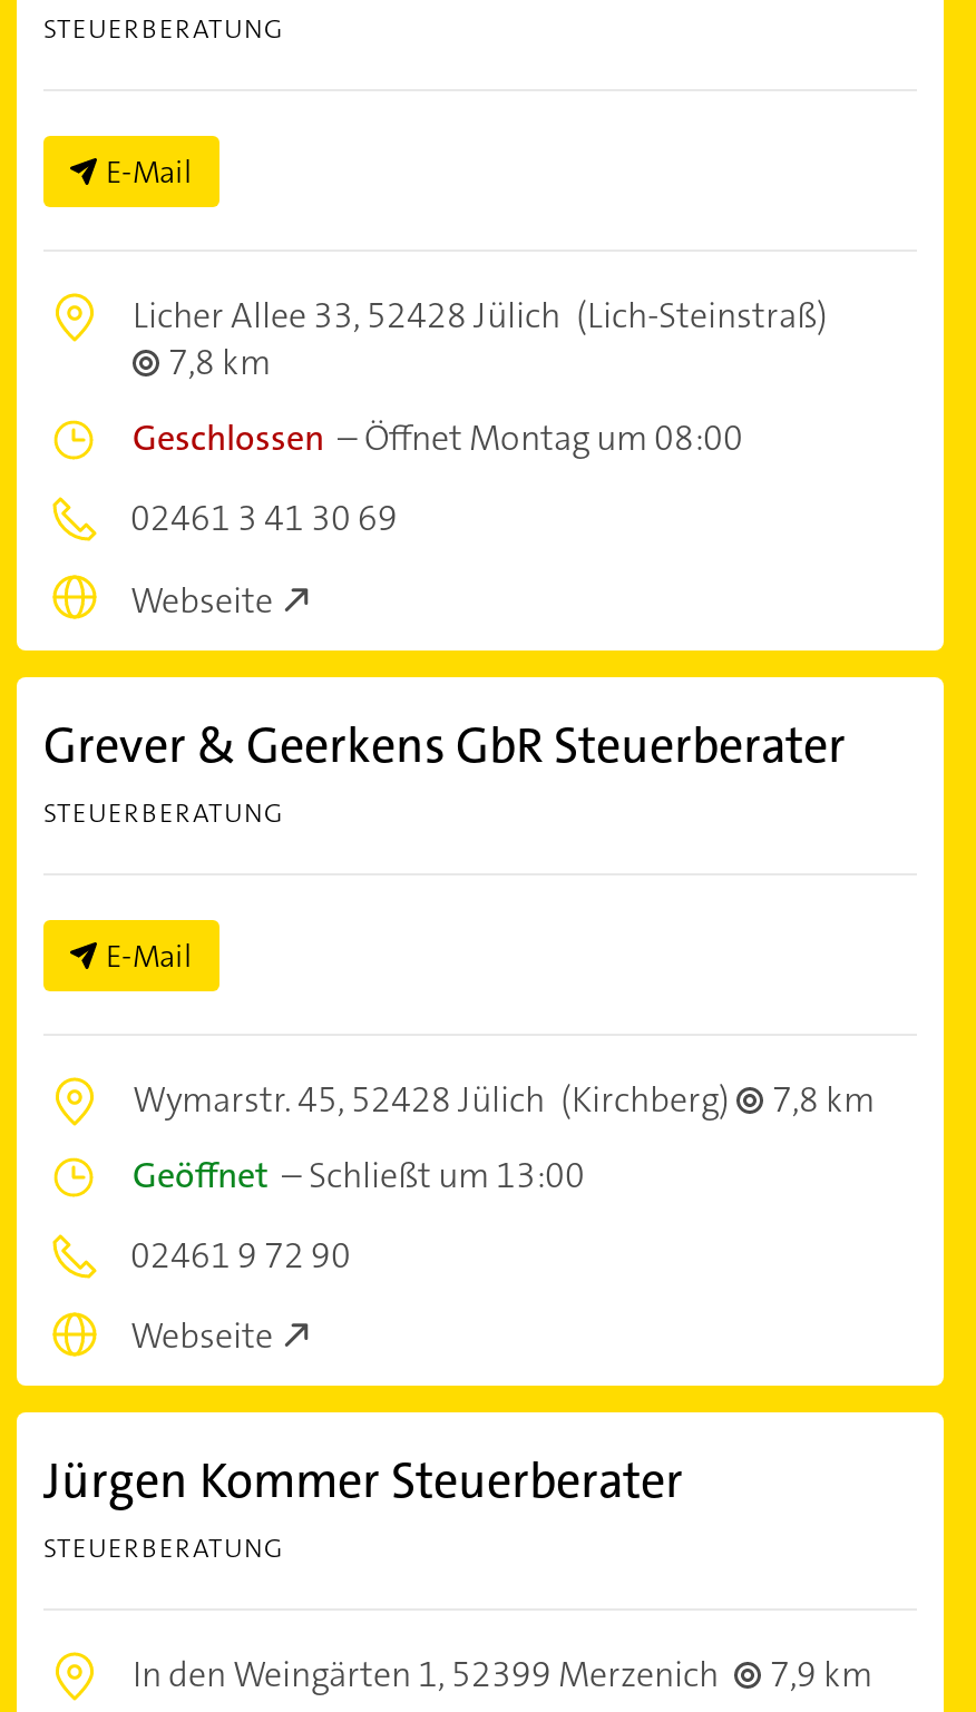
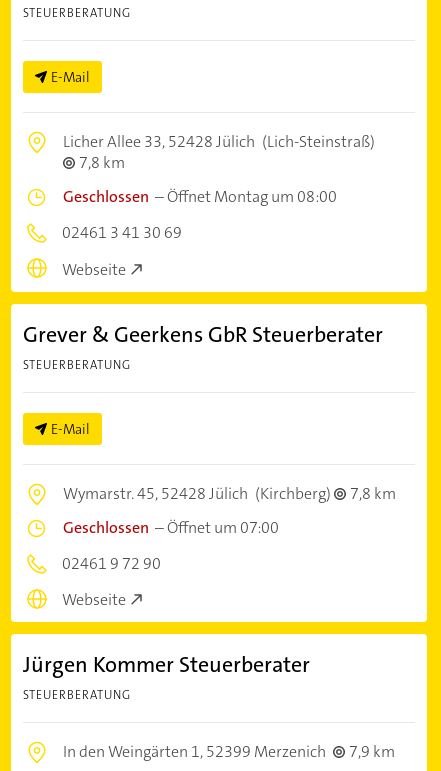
- Geöffnet – Schließt um 13:00
+ Geschlossen – Öffnet um 07:00
